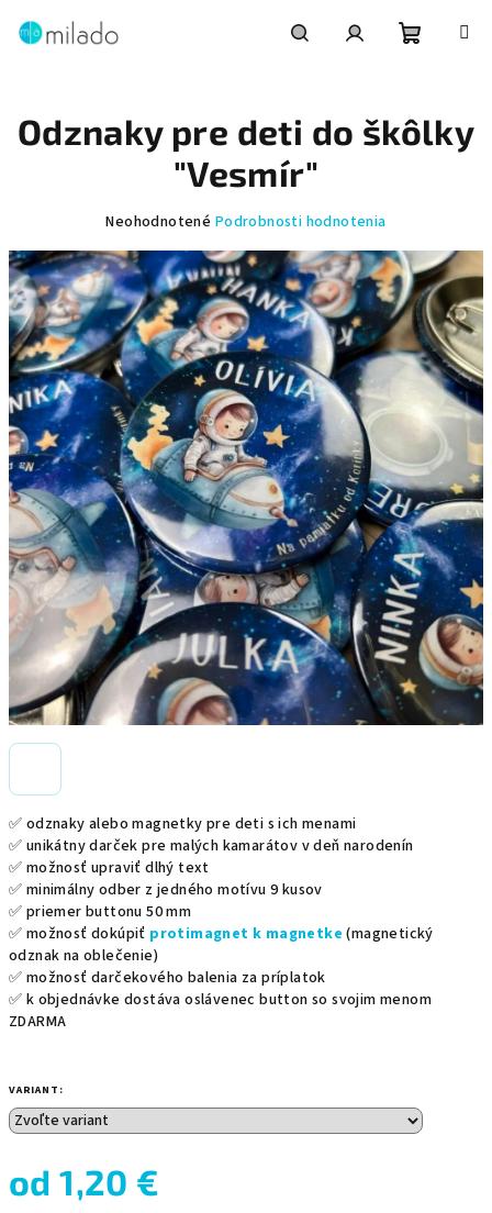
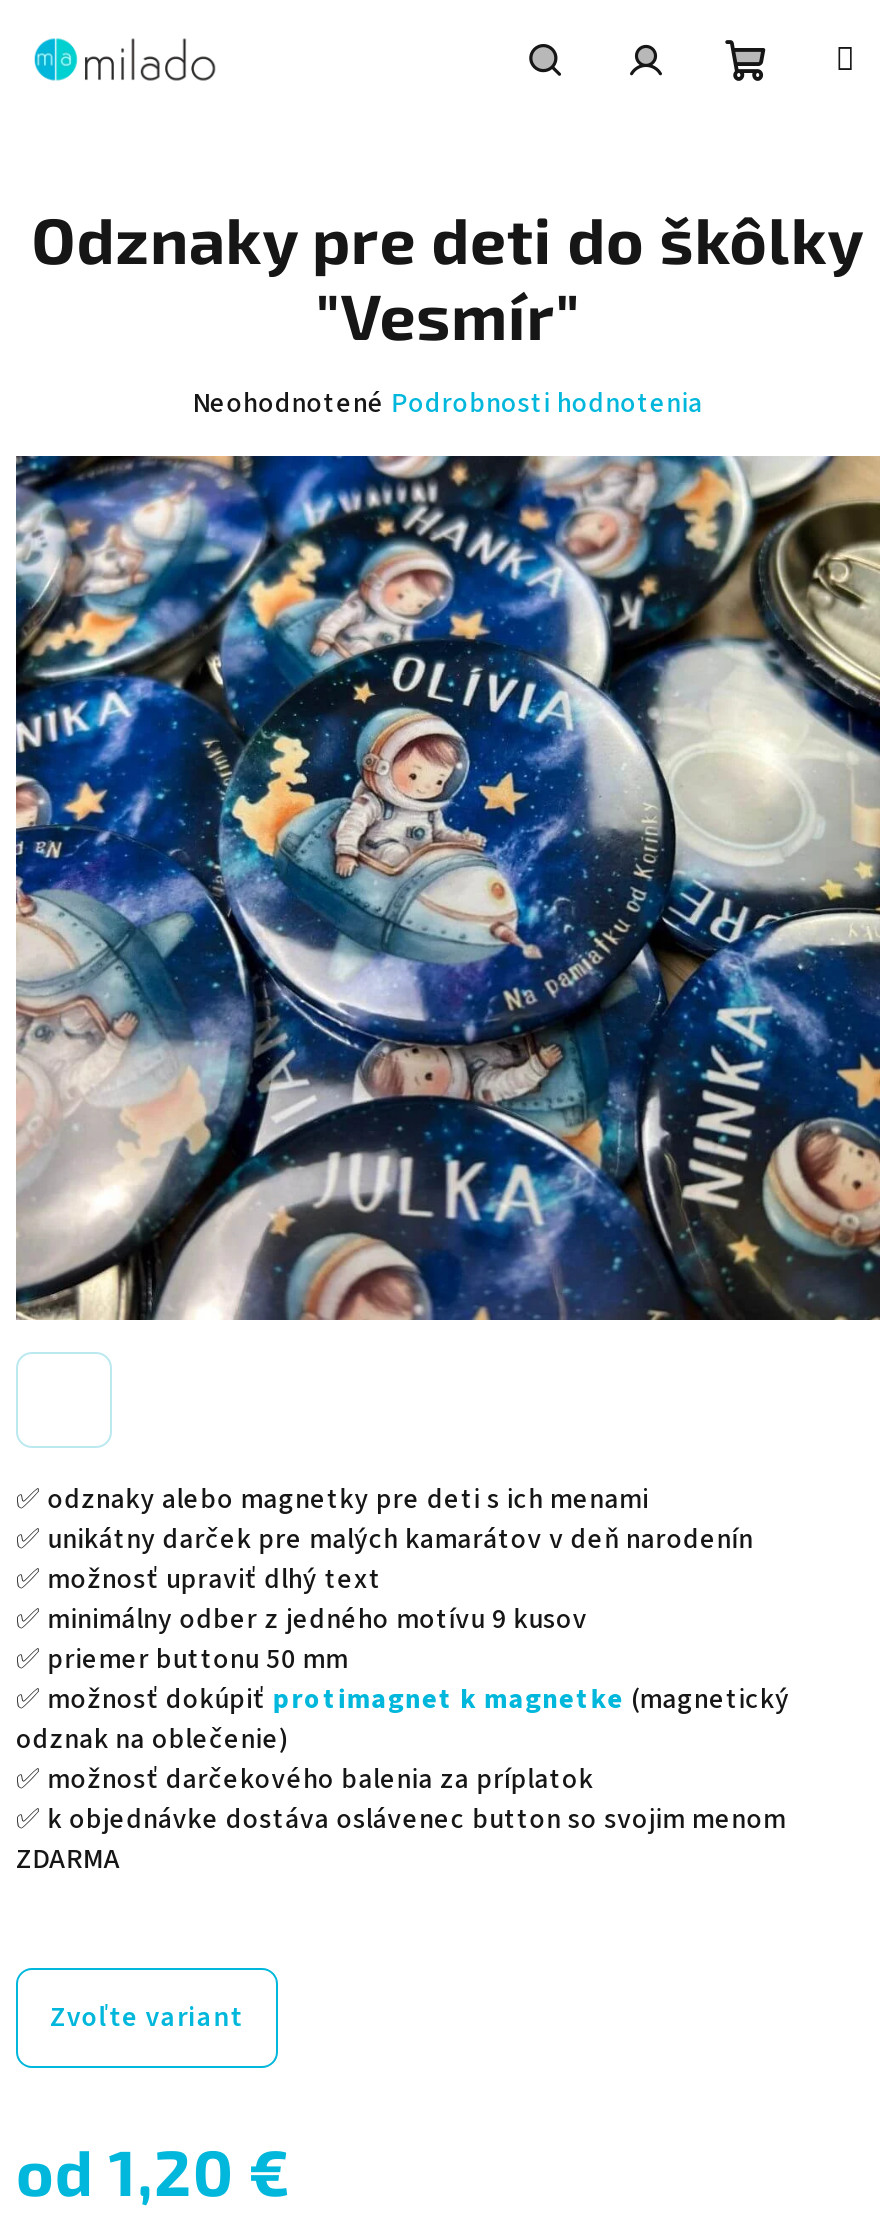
- VARIANT:
+ Zvoľte variant
